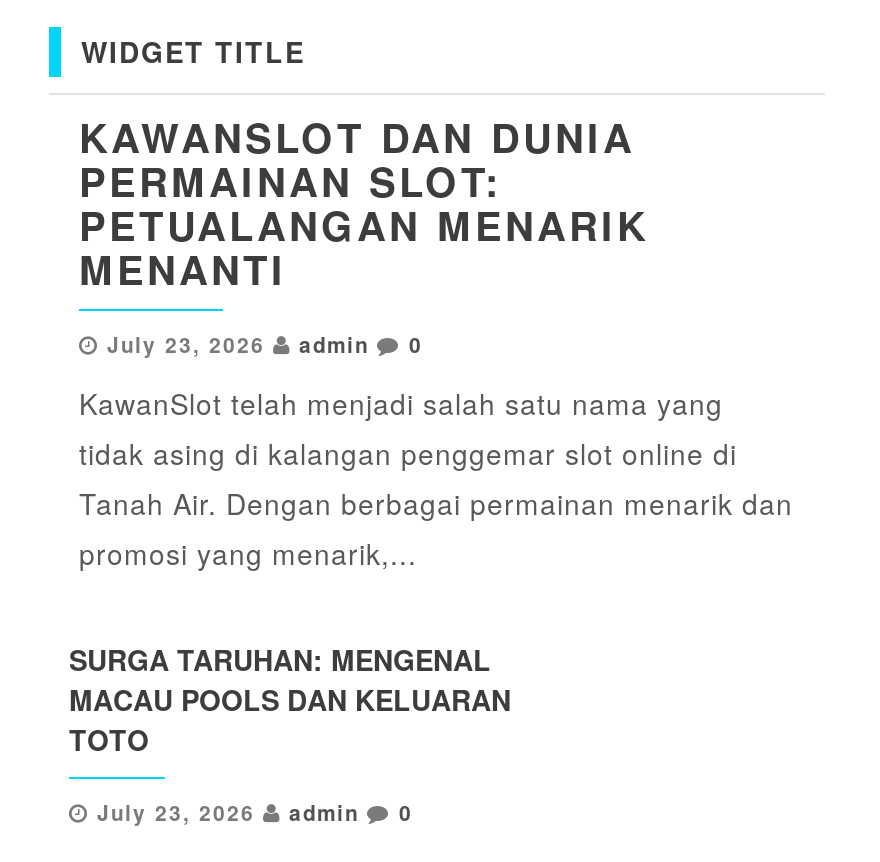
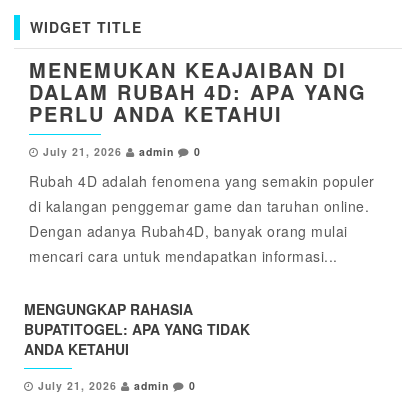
- KAWANSLOT DAN DUNIA
- PERMAINAN SLOT:
- PETUALANGAN MENARIK
- MENANTI
+ MENEMUKAN KEAJAIBAN DI
+ DALAM RUBAH 4D: APA YANG
+ PERLU ANDA KETAHUI

- July 23, 2026 admin 0
+ July 21, 2026 admin 0

- KawanSlot telah menjadi salah satu nama yang
- tidak asing di kalangan penggemar slot online di
- Tanah Air. Dengan berbagai permainan menarik dan
- promosi yang menarik,...
+ Rubah 4D adalah fenomena yang semakin populer
+ di kalangan penggemar game dan taruhan online.
+ Dengan adanya Rubah4D, banyak orang mulai
+ mencari cara untuk mendapatkan informasi...

- SURGA TARUHAN: MENGENAL
- MACAU POOLS DAN KELUARAN
- TOTO
+ MENGUNGKAP RAHASIA
+ BUPATITOGEL: APA YANG TIDAK
+ ANDA KETAHUI

- July 23, 2026 admin 0
+ July 21, 2026 admin 0
